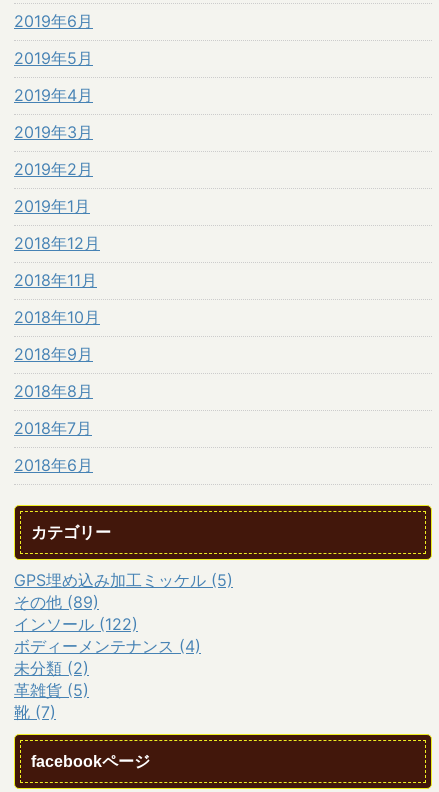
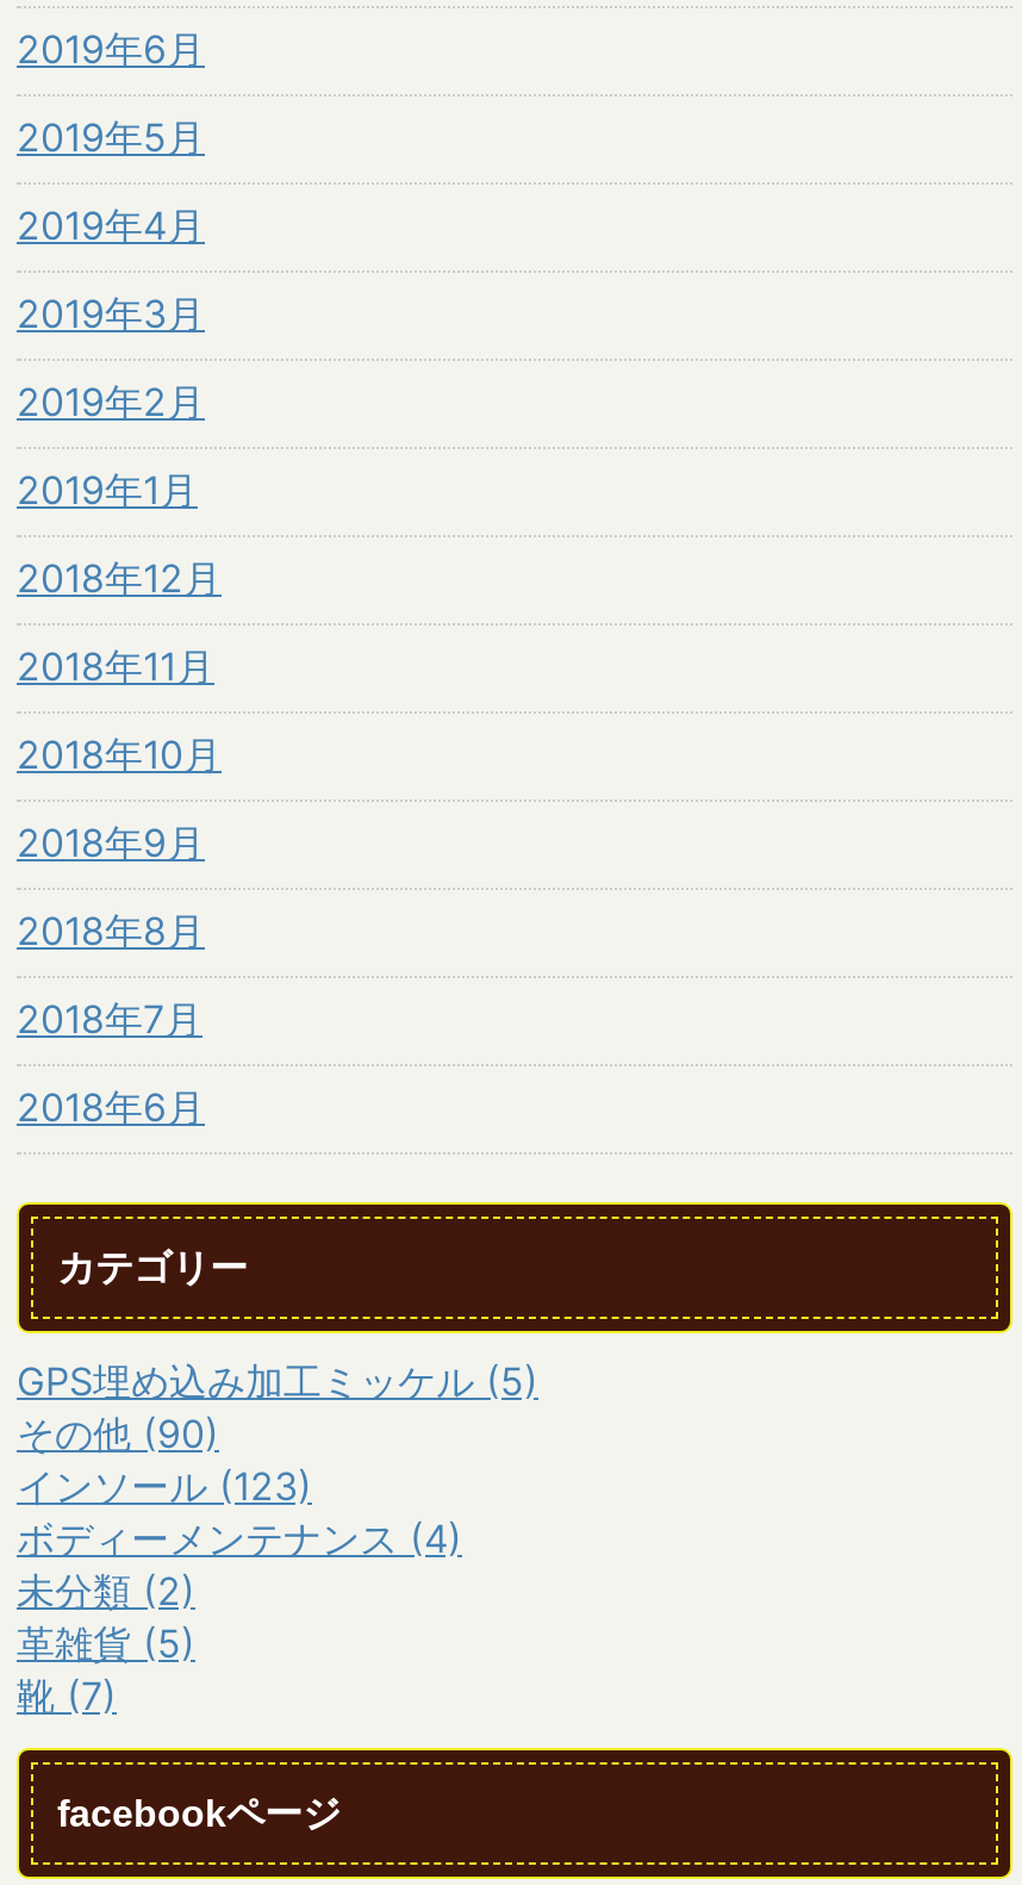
- その他 (89)
+ その他 (90)

- インソール (122)
+ インソール (123)
